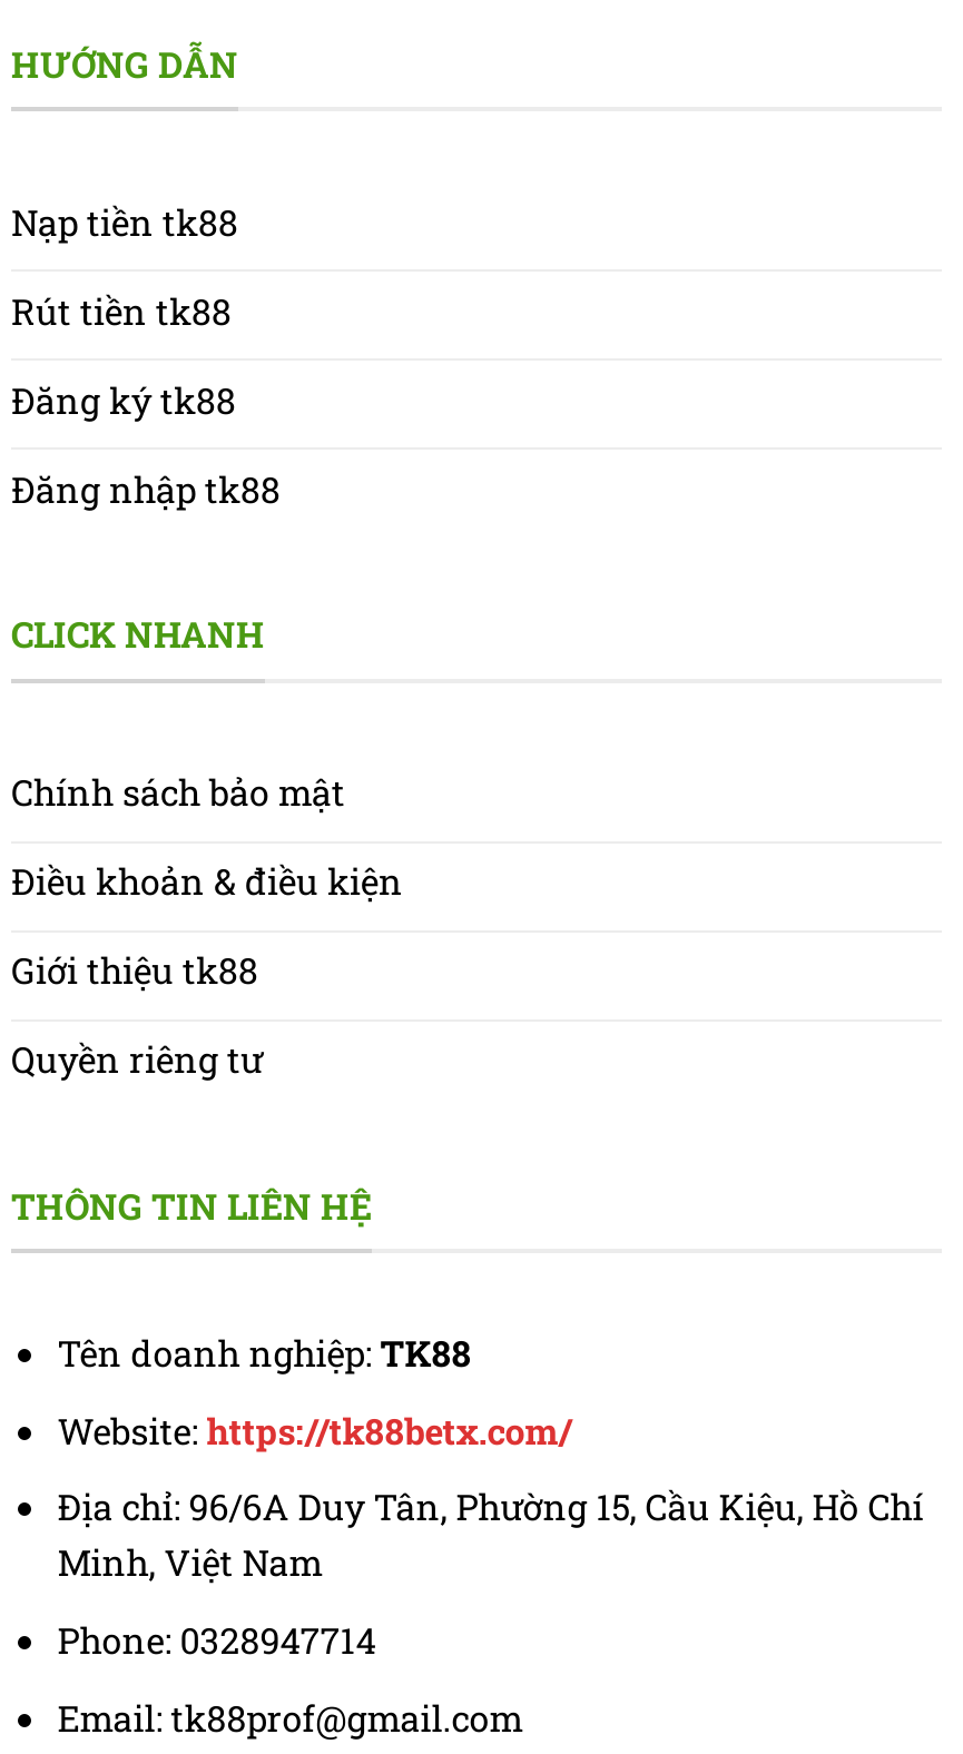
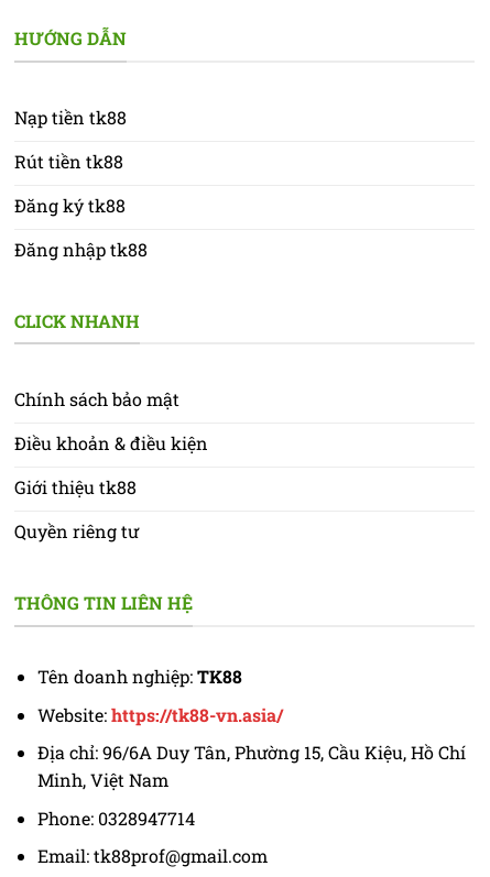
- Website: https://tk88betx.com/
+ Website: https://tk88-vn.asia/
